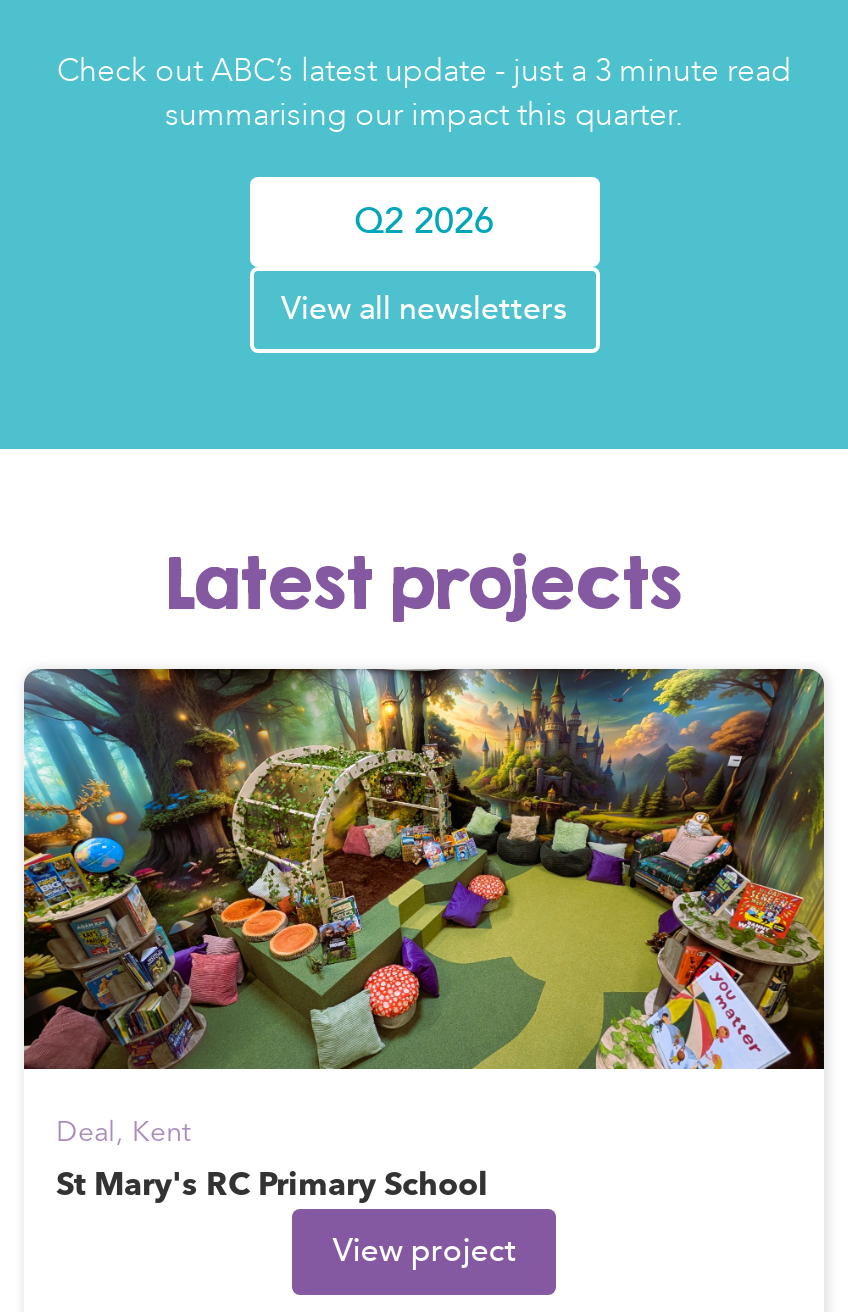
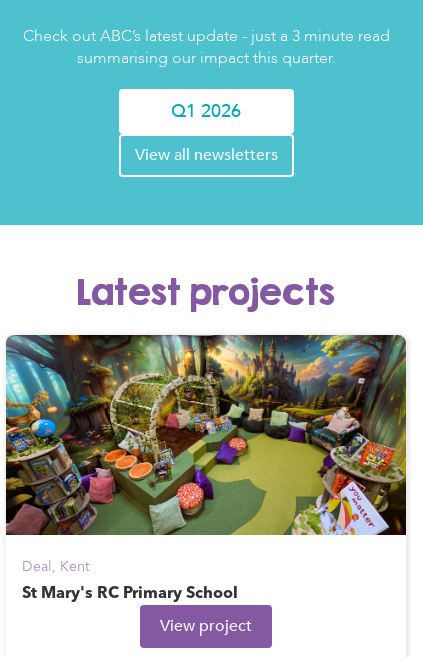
- Q2 2026
+ Q1 2026
